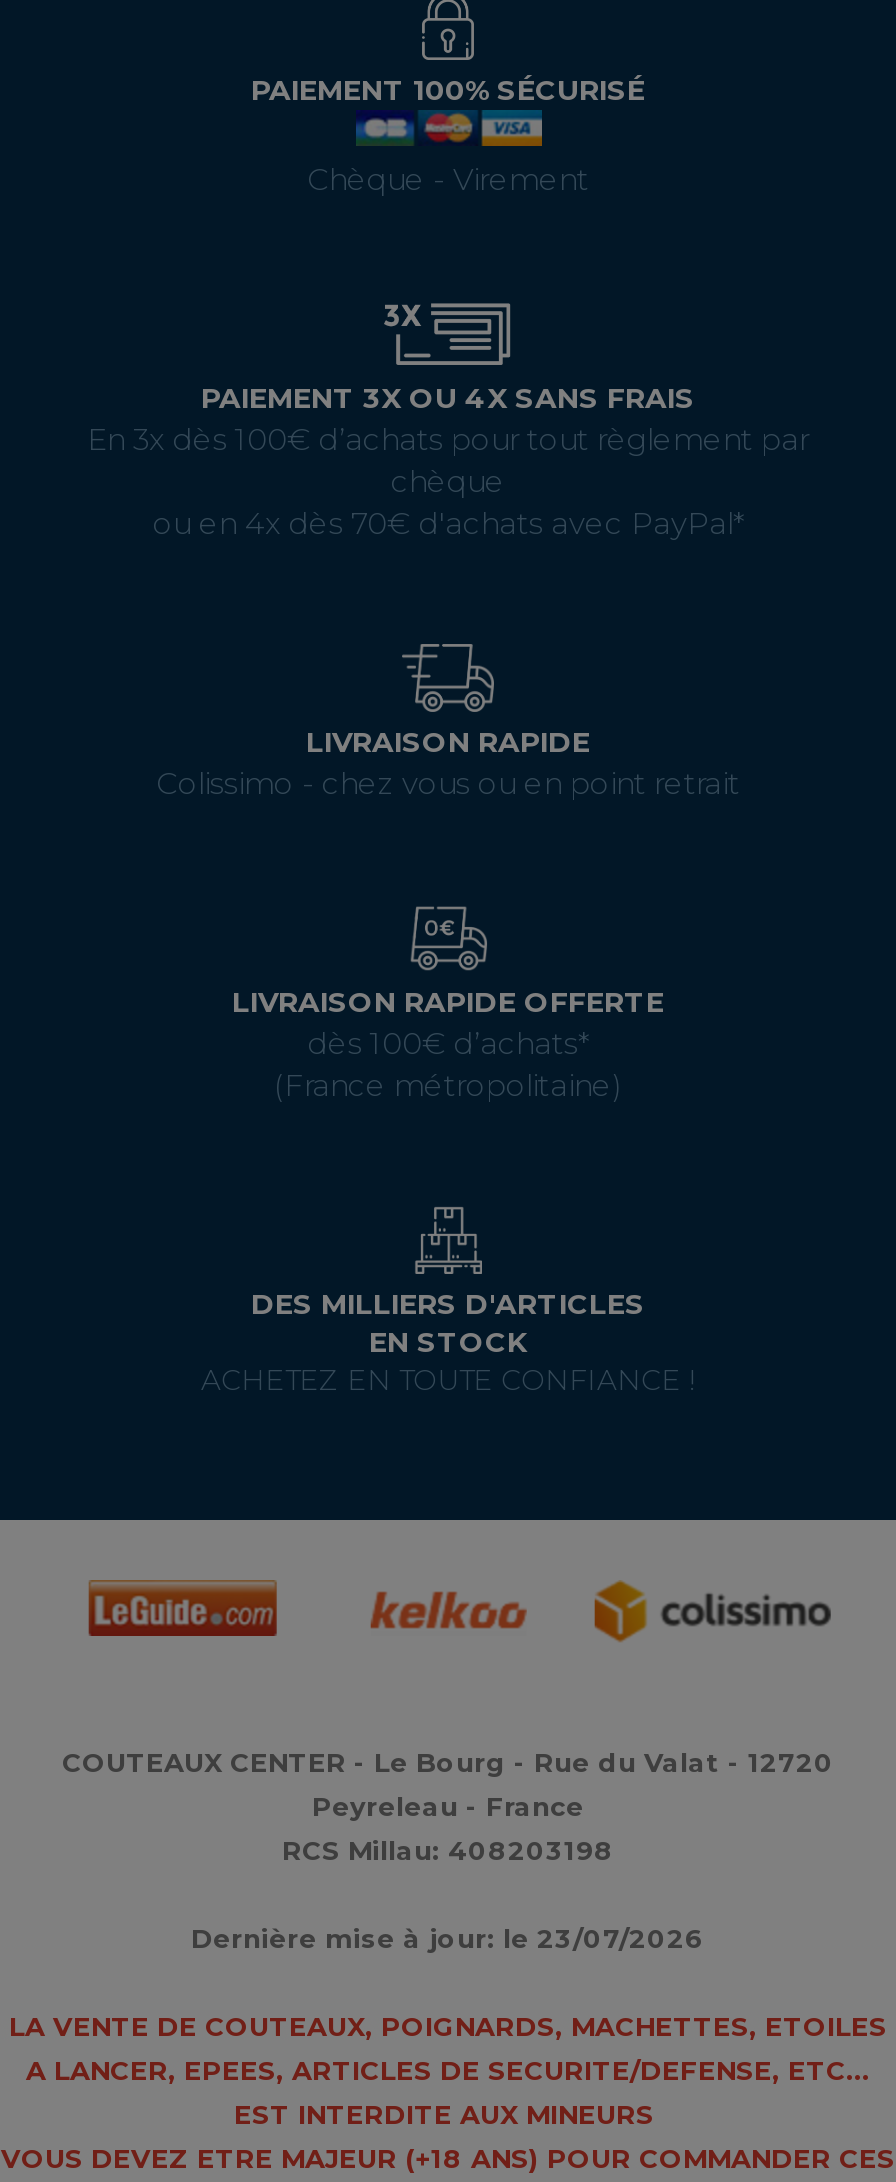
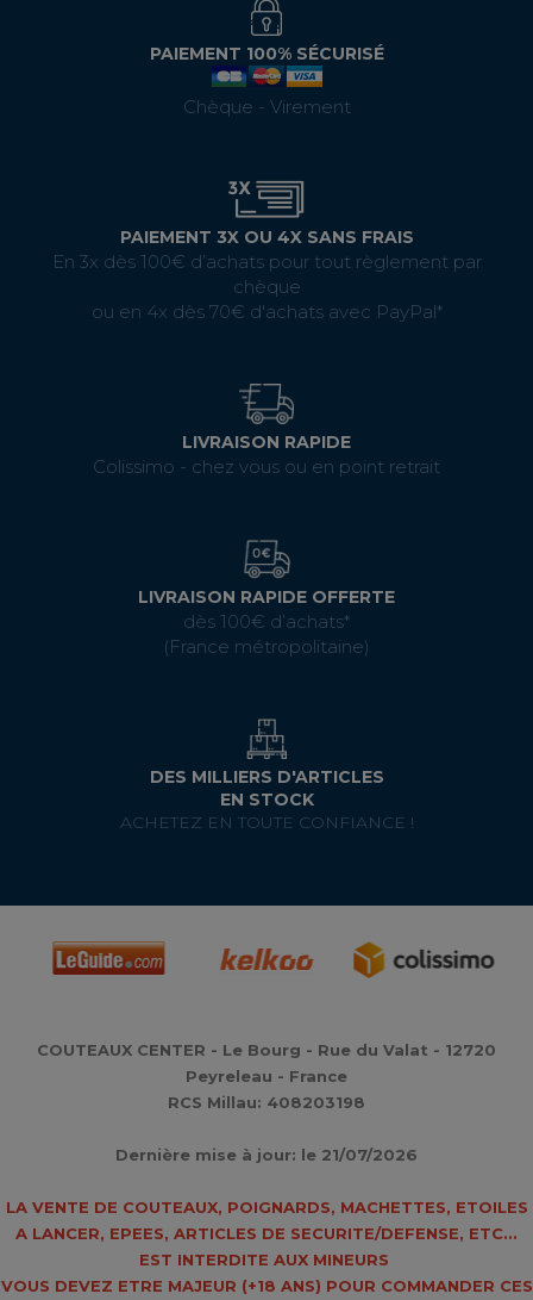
- Dernière mise à jour: le 23/07/2026
+ Dernière mise à jour: le 21/07/2026
